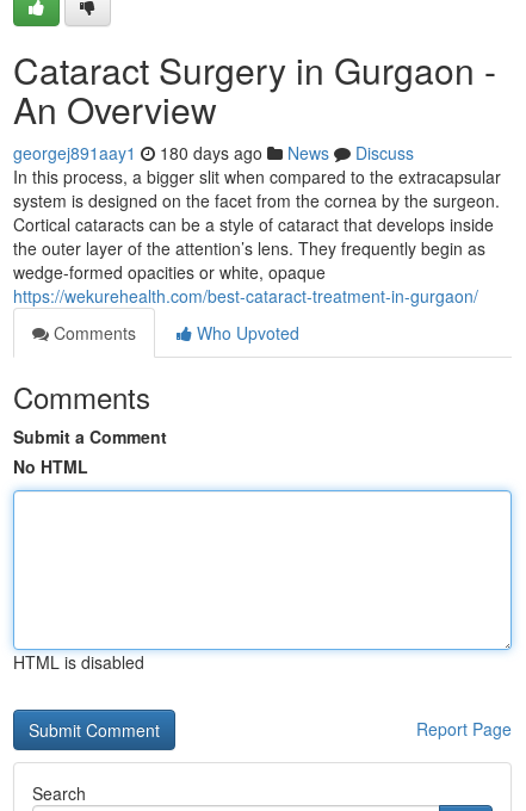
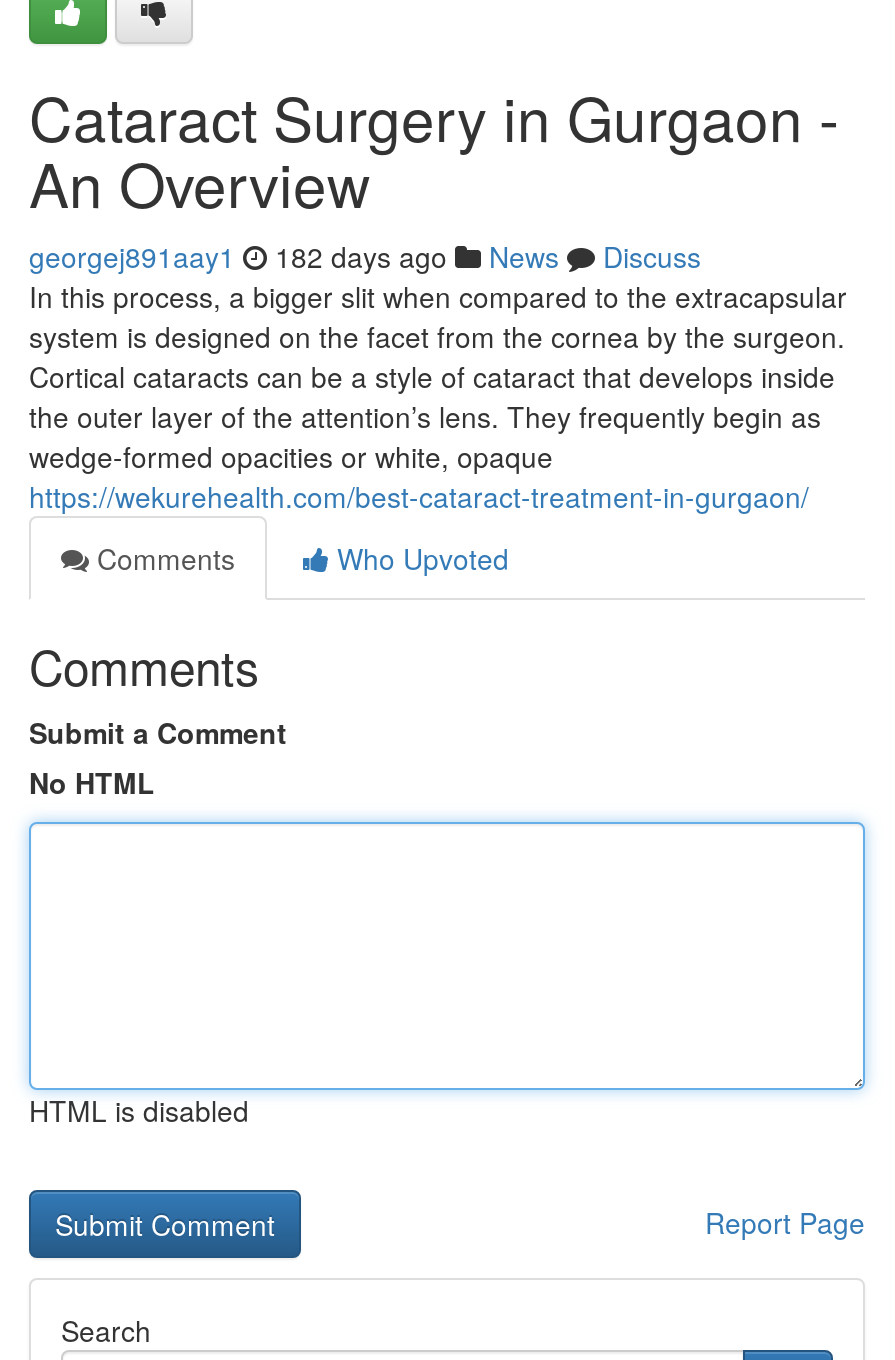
- georgej891aay1 180 days ago News Discuss
+ georgej891aay1 182 days ago News Discuss
